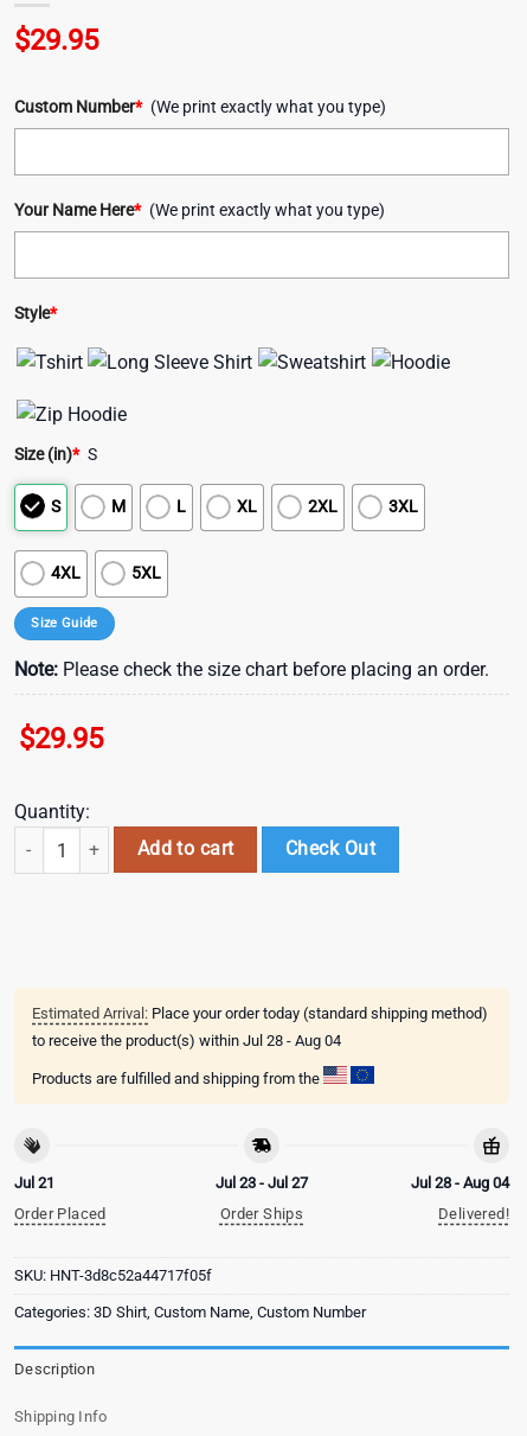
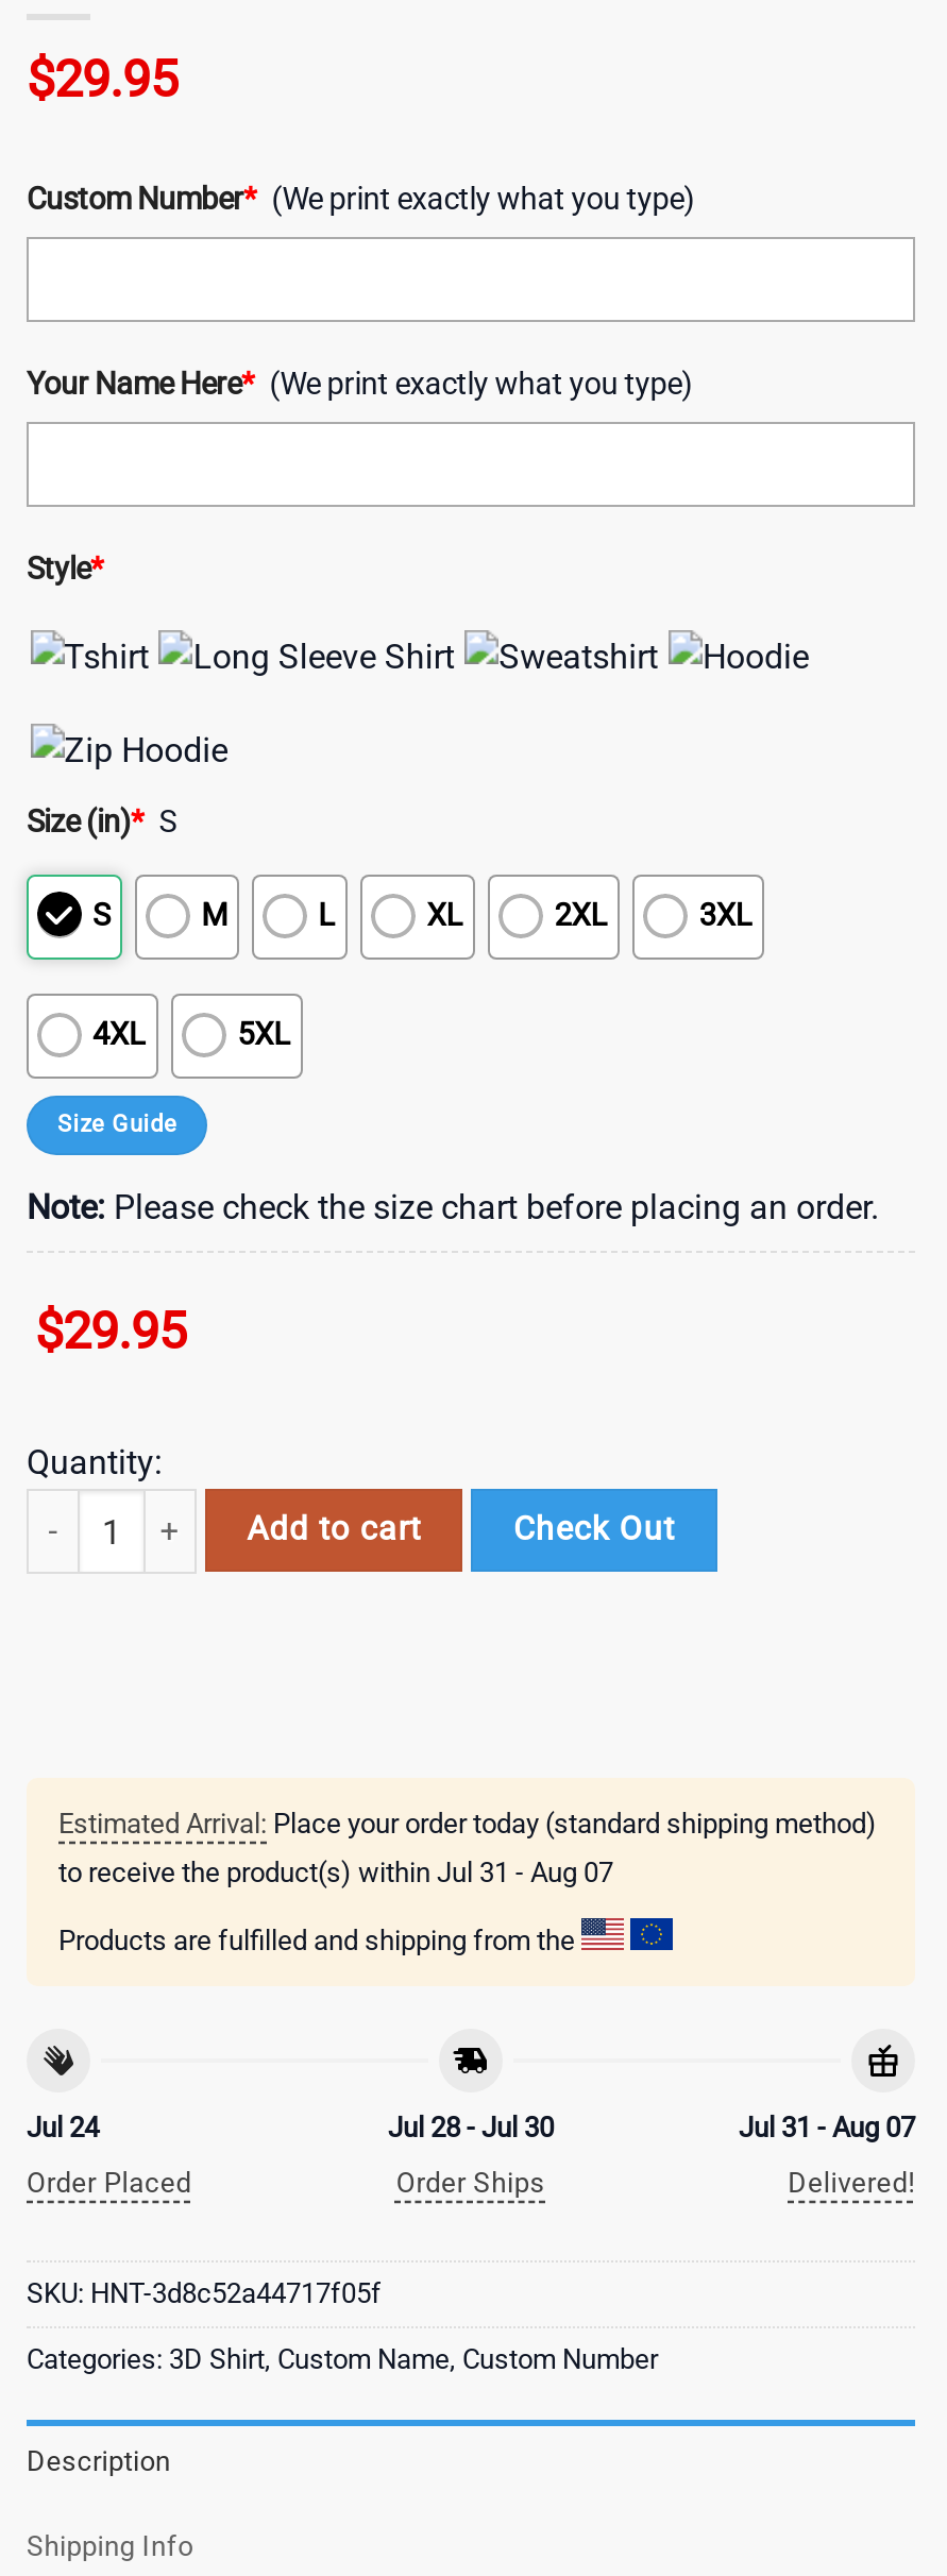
- to receive the product(s) within Jul 28 - Aug 04
+ to receive the product(s) within Jul 31 - Aug 07

- Jul 21
+ Jul 24

- Jul 23 - Jul 27
+ Jul 28 - Jul 30

- Jul 28 - Aug 04
+ Jul 31 - Aug 07
